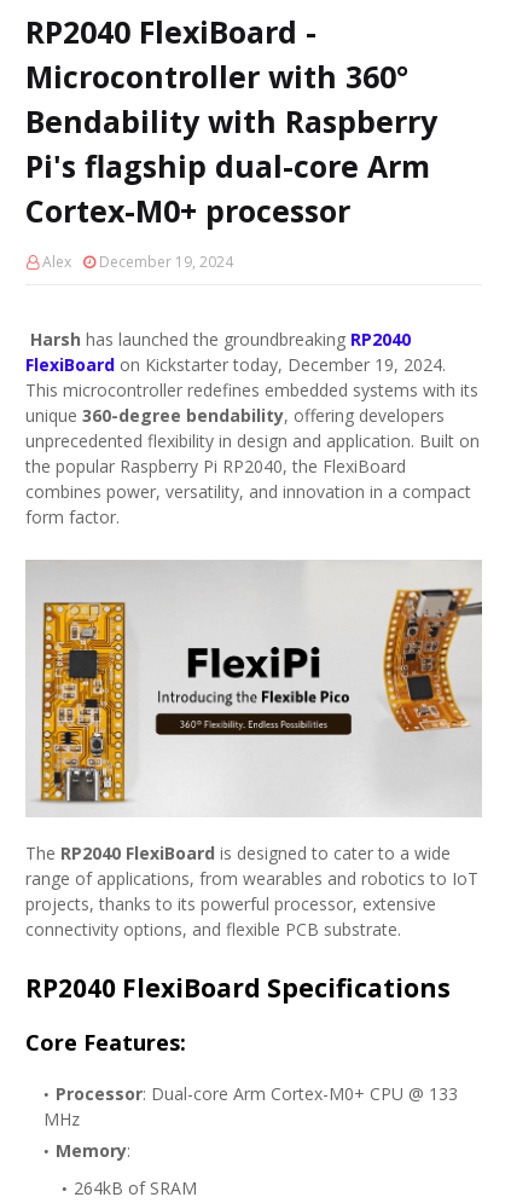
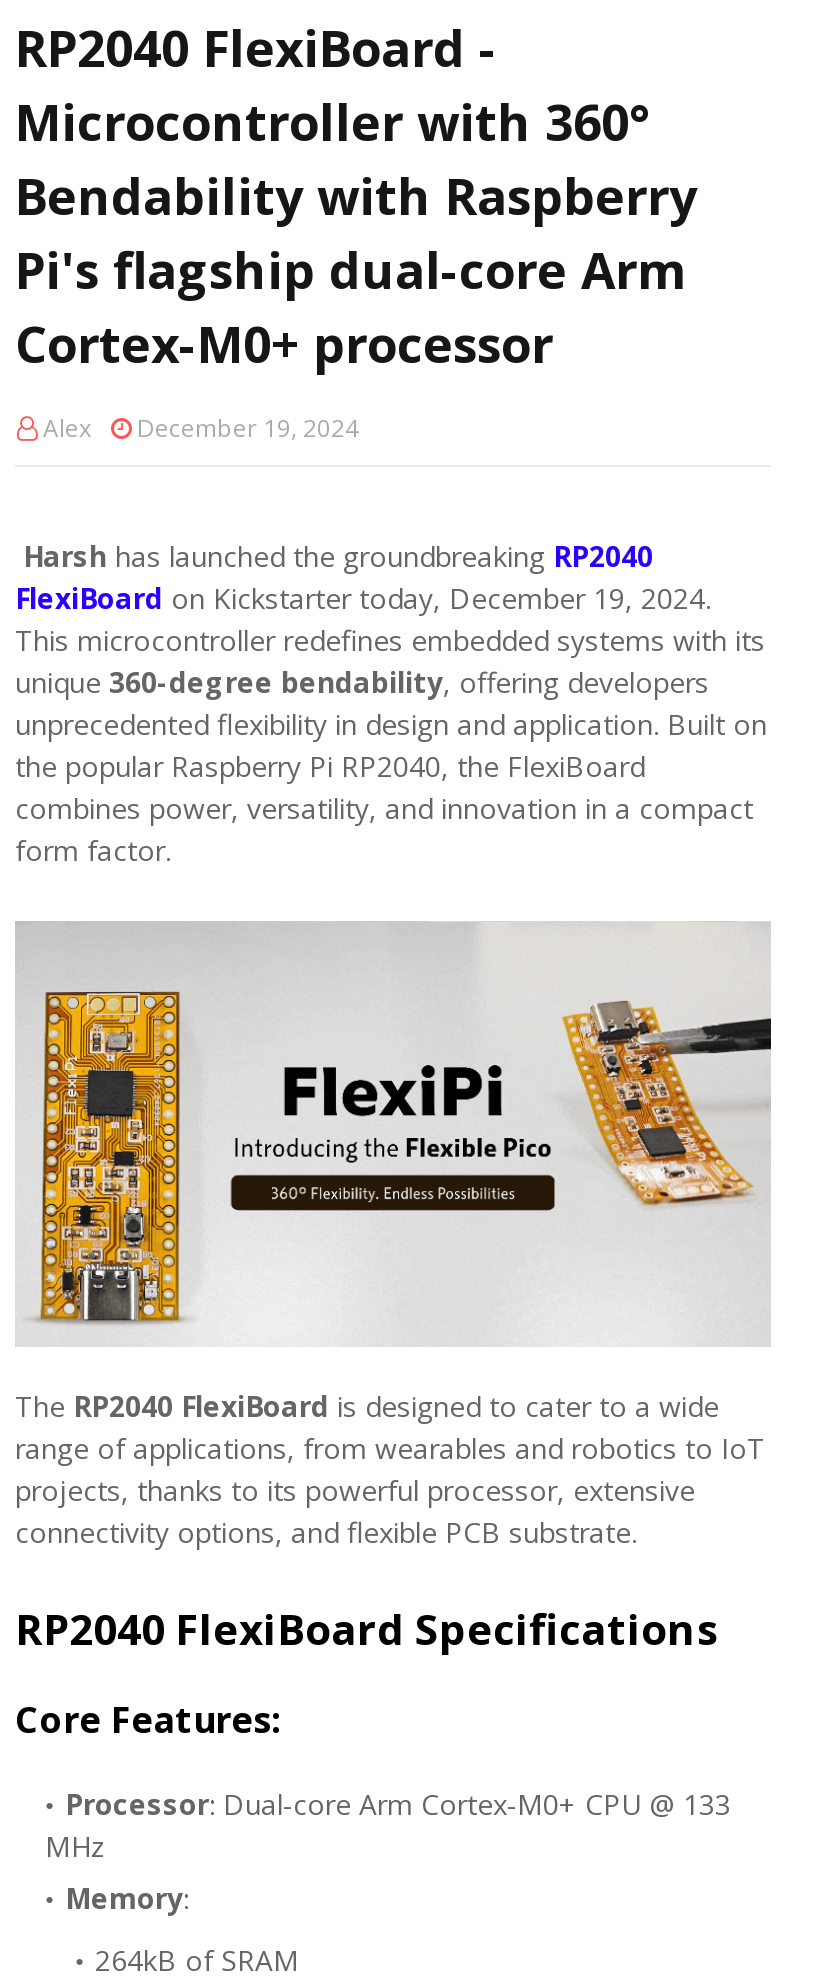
- [image]
+ [image]
